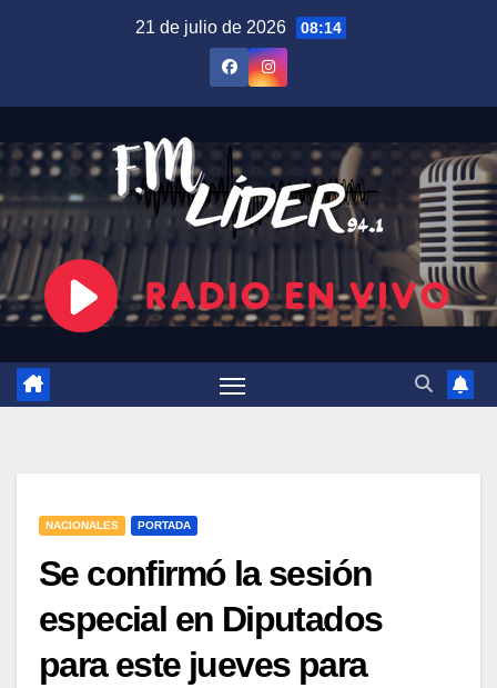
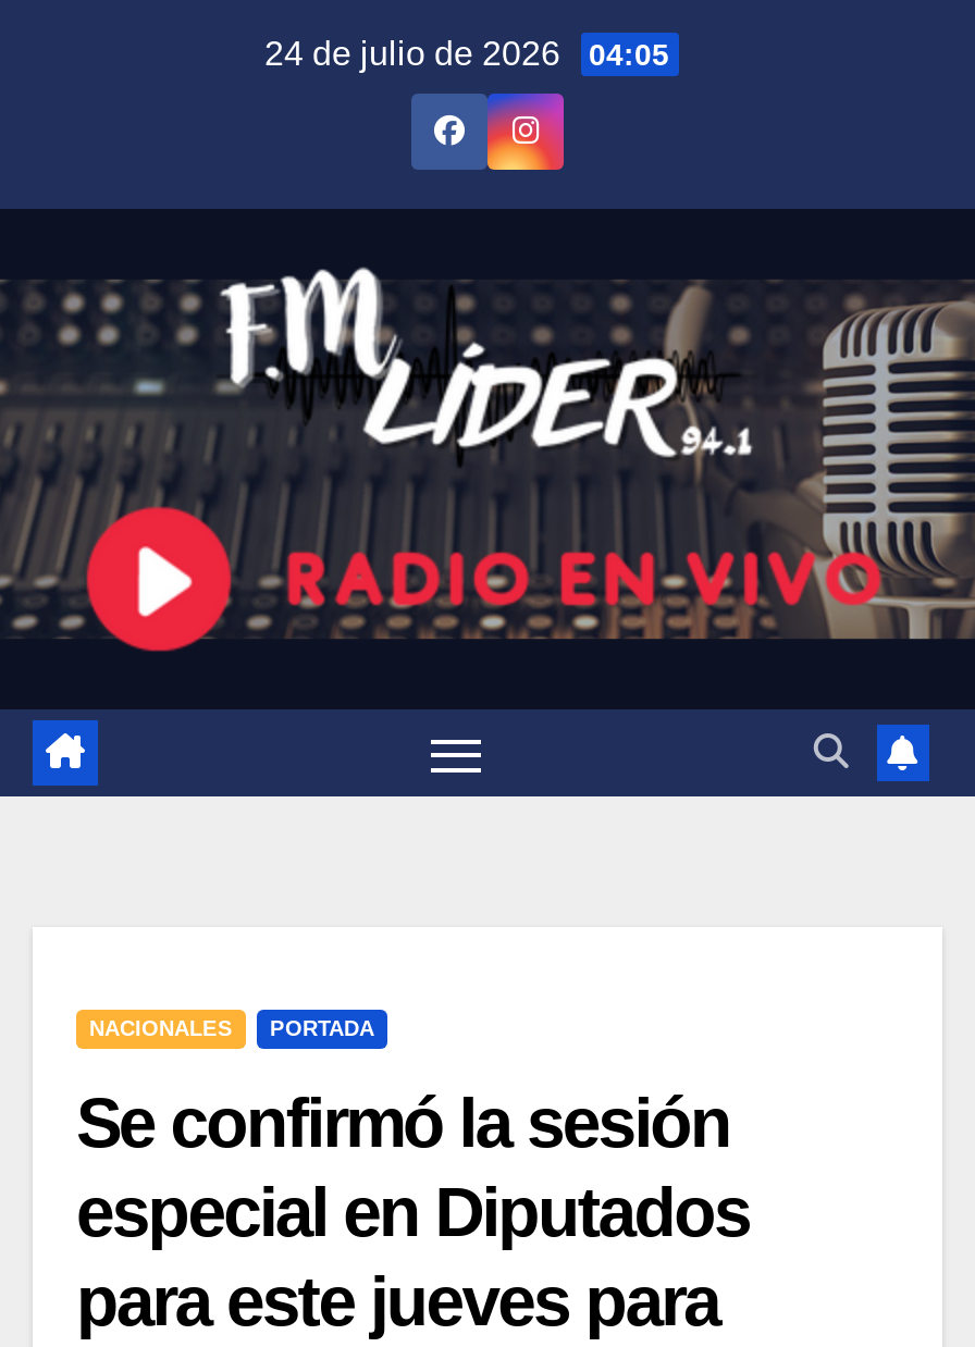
- 21 de julio de 2026 08:14
+ 24 de julio de 2026 04:05
